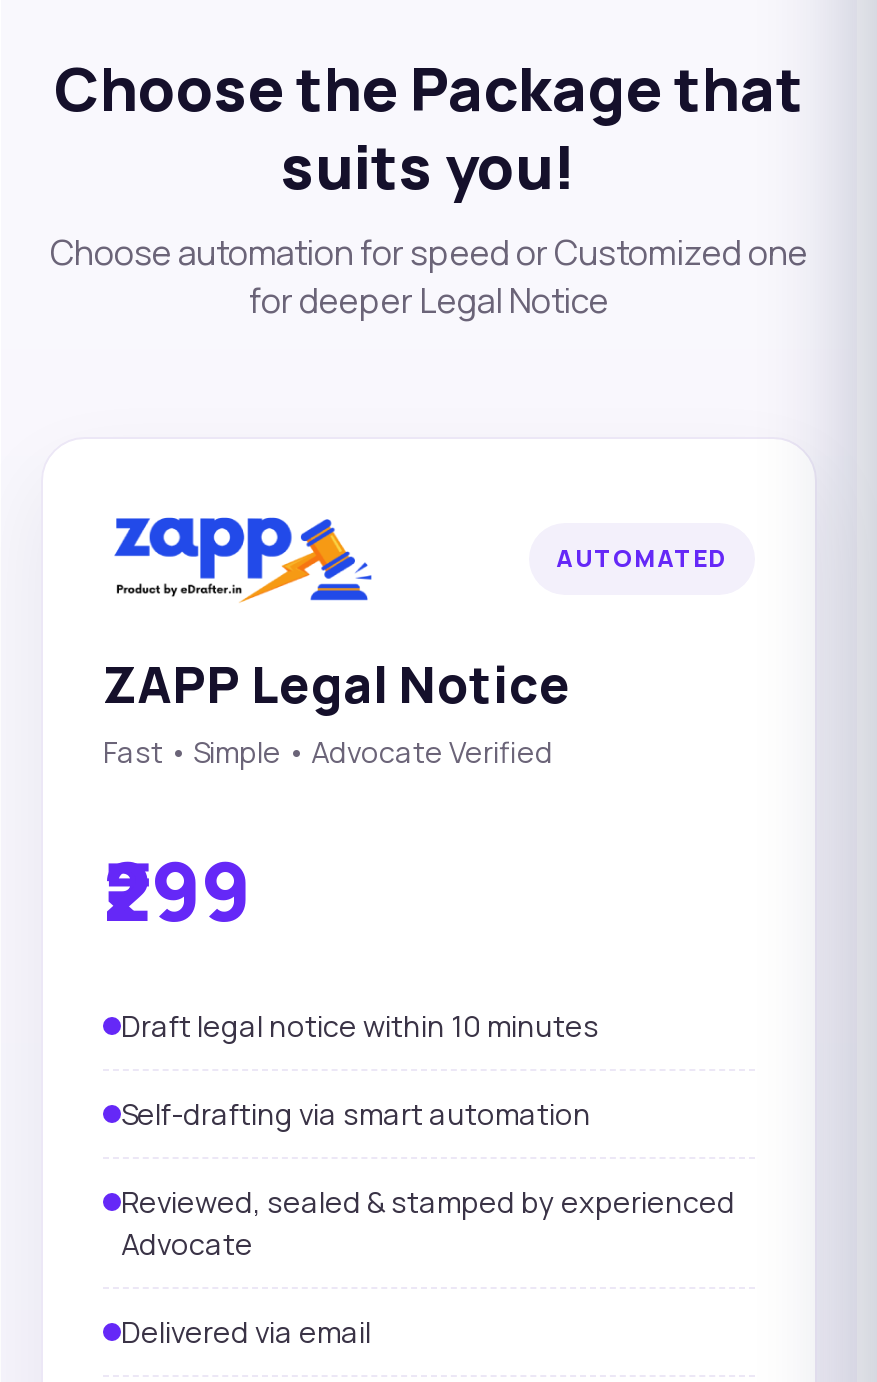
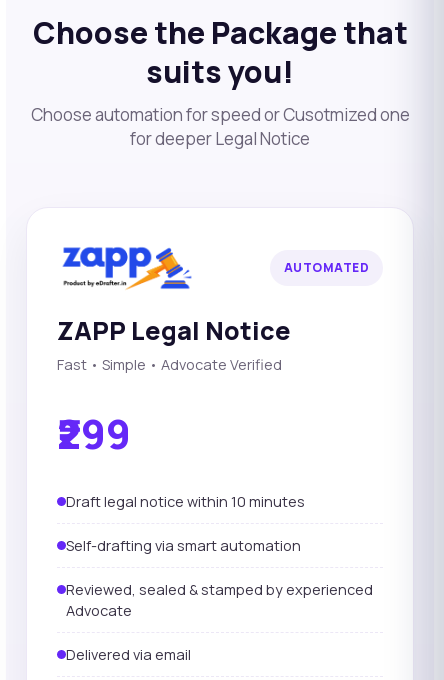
- Choose automation for speed or Customized one
+ Choose automation for speed or Cusotmized one
